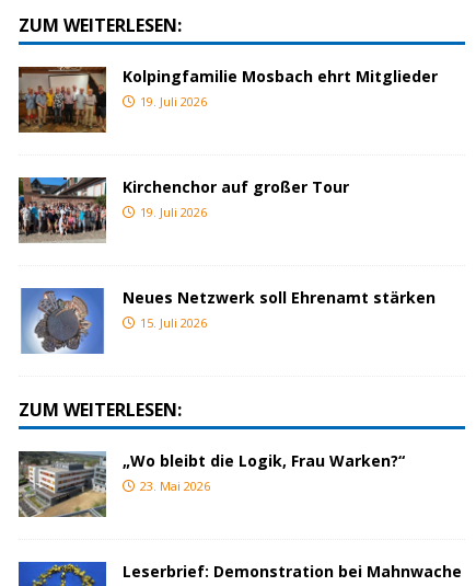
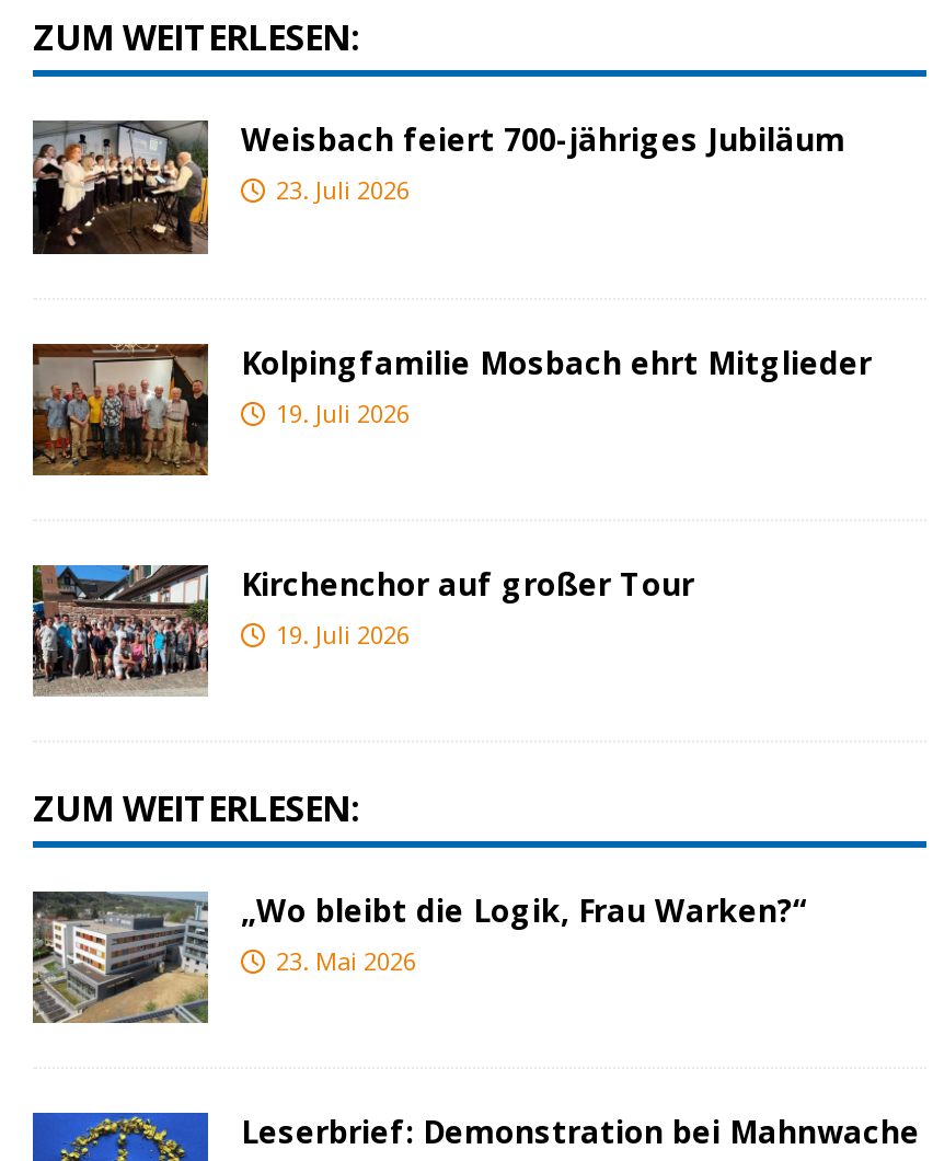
+ [image]
+ Weisbach feiert 700-jähriges Jubiläum
+ 23. Juli 2026

moved down: [image] | Kolpingfamilie Mosbach ehrt Mitglieder | 19. Juli 2026 | Kirchenchor auf großer Tour | 19. Juli 2026

- [image]
- Neues Netzwerk soll Ehrenamt stärken
- 15. Juli 2026
